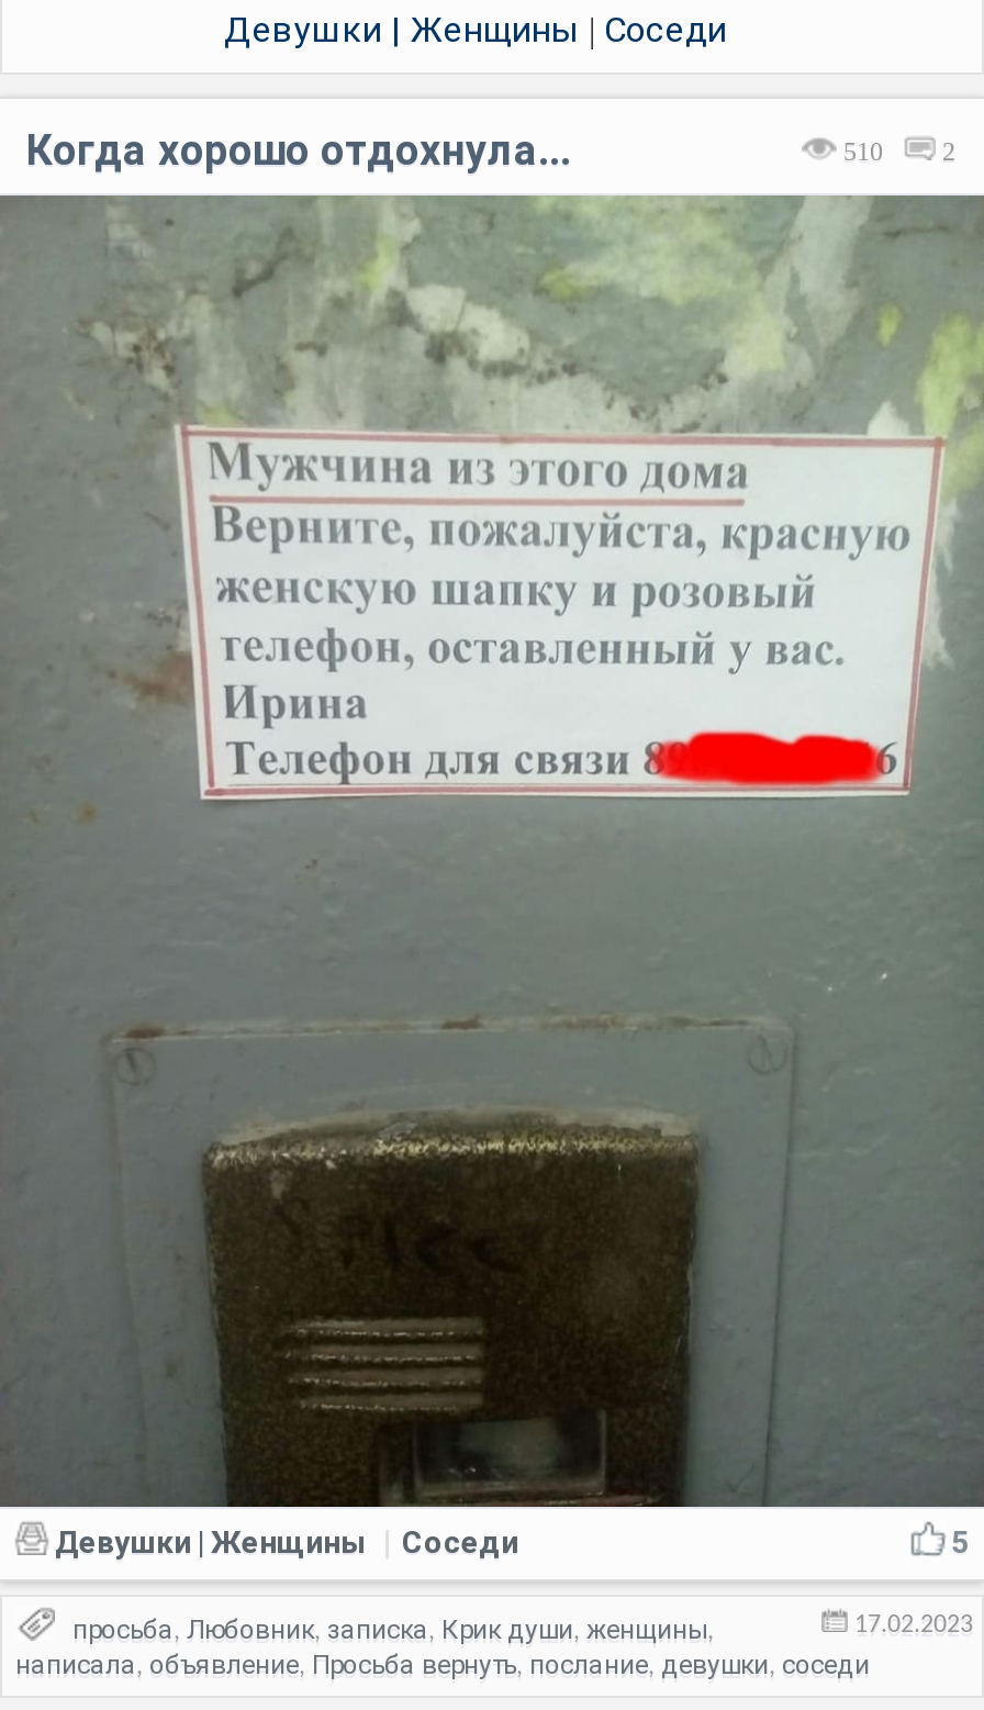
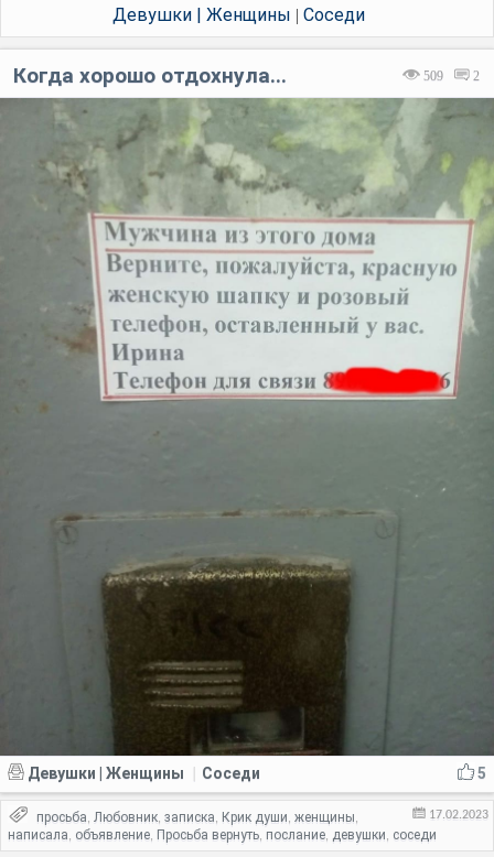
- 510 2
+ 509 2
